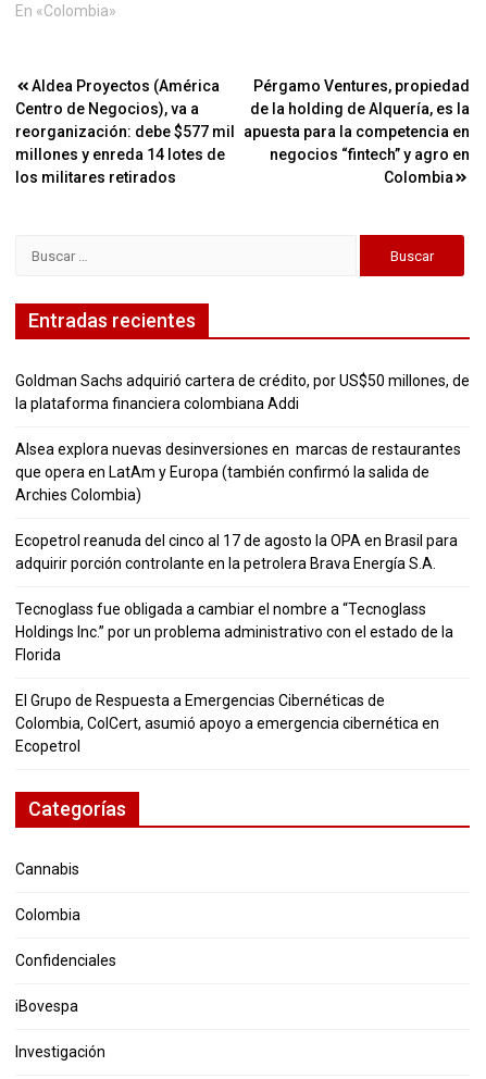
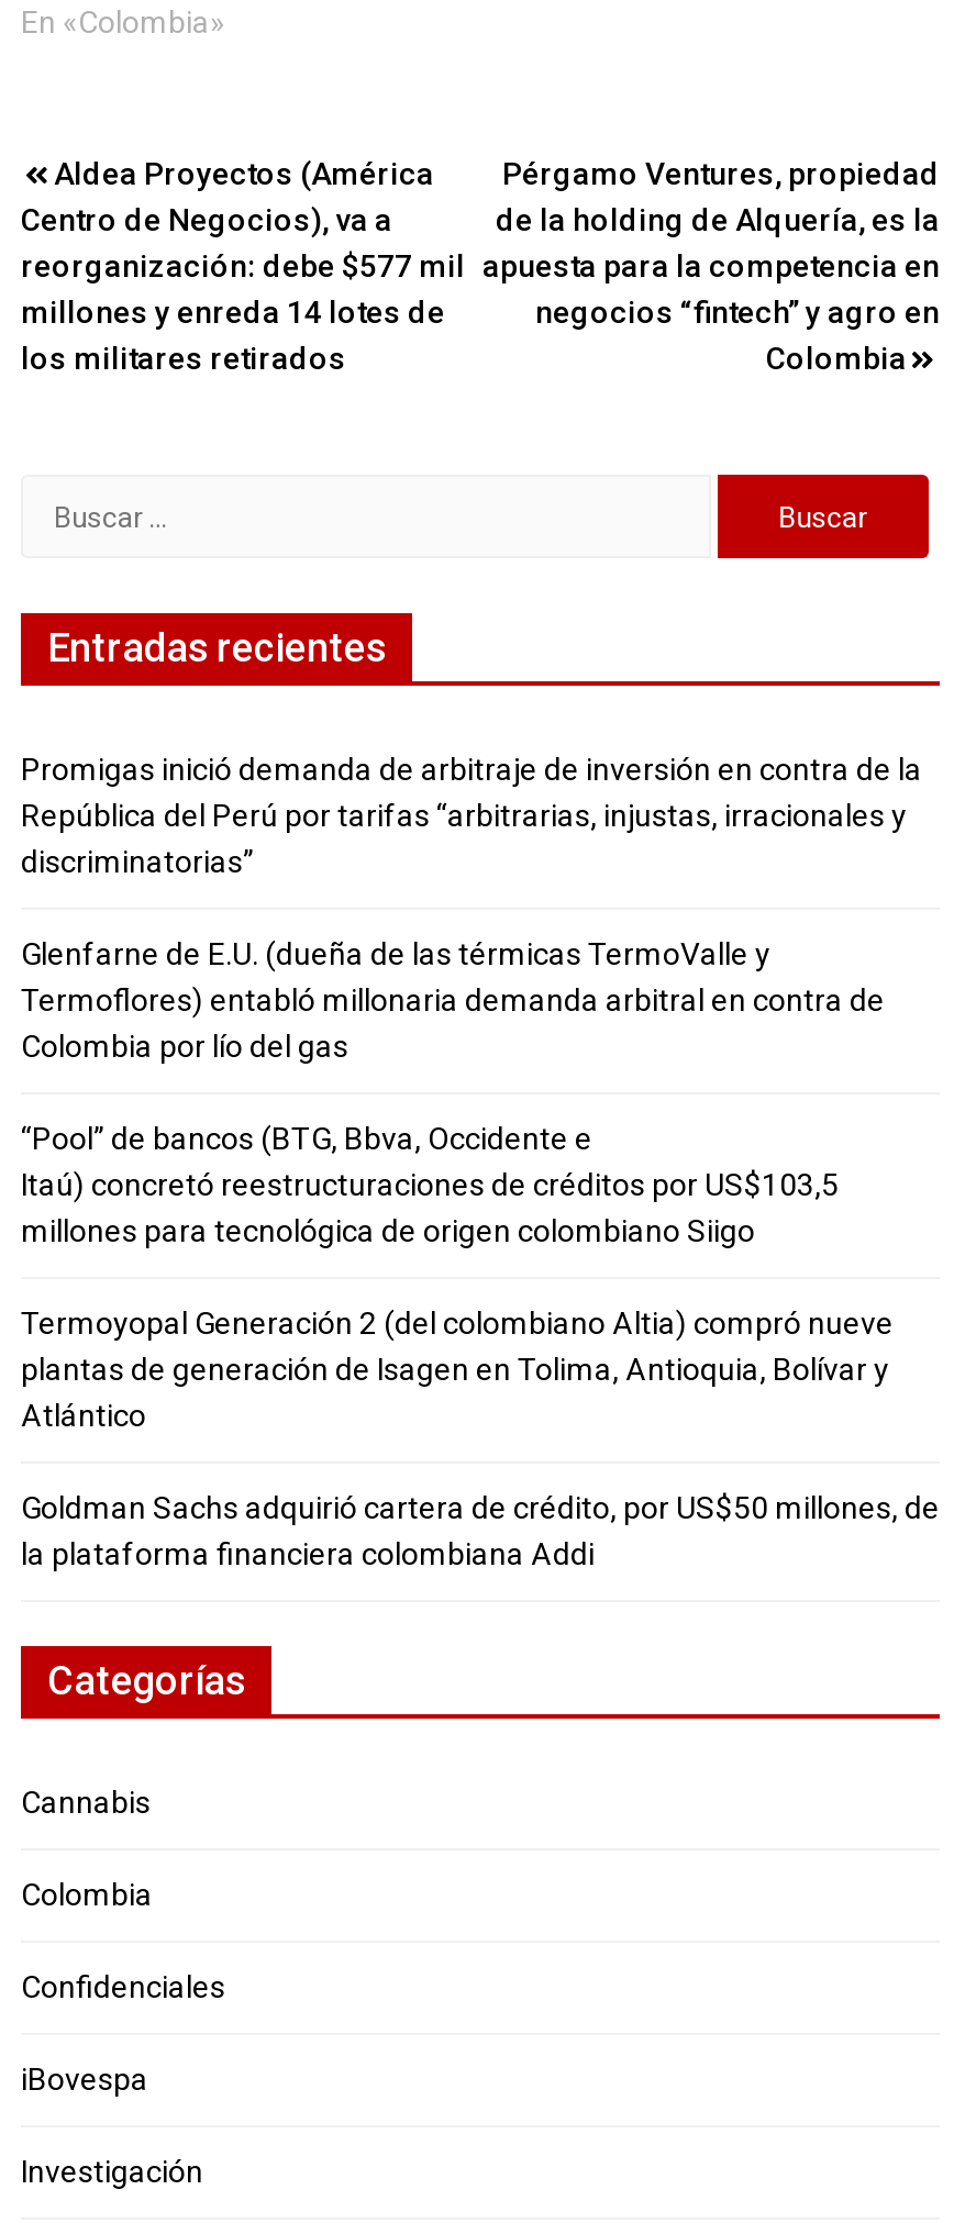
+ Promigas inició demanda de arbitraje de inversión en contra de la
+ República del Perú por tarifas “arbitrarias, injustas, irracionales y
+ discriminatorias”
+ Glenfarne de E.U. (dueña de las térmicas TermoValle y
+ Termoflores) entabló millonaria demanda arbitral en contra de
+ Colombia por lío del gas
+ “Pool” de bancos (BTG, Bbva, Occidente e
+ Itaú) concretó reestructuraciones de créditos por US$103,5
+ millones para tecnológica de origen colombiano Siigo
+ Termoyopal Generación 2 (del colombiano Altia) compró nueve
+ plantas de generación de Isagen en Tolima, Antioquia, Bolívar y
+ Atlántico

moved down: Goldman Sachs adquirió cartera de crédito, por US$50 millones, de | la plataforma financiera colombiana Addi

- Alsea explora nuevas desinversiones en marcas de restaurantes
- que opera en LatAm y Europa (también confirmó la salida de
- Archies Colombia)
- Ecopetrol reanuda del cinco al 17 de agosto la OPA en Brasil para
- adquirir porción controlante en la petrolera Brava Energía S.A.
- Tecnoglass fue obligada a cambiar el nombre a “Tecnoglass
- Holdings Inc.” por un problema administrativo con el estado de la
- Florida
- El Grupo de Respuesta a Emergencias Cibernéticas de
- Colombia, ColCert, asumió apoyo a emergencia cibernética en
- Ecopetrol
